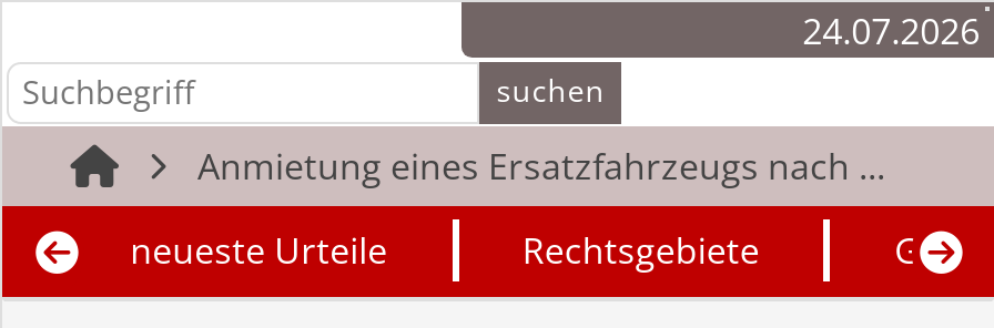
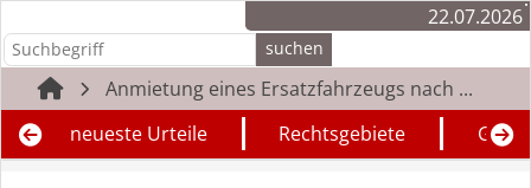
- 24.07.2026
+ 22.07.2026
